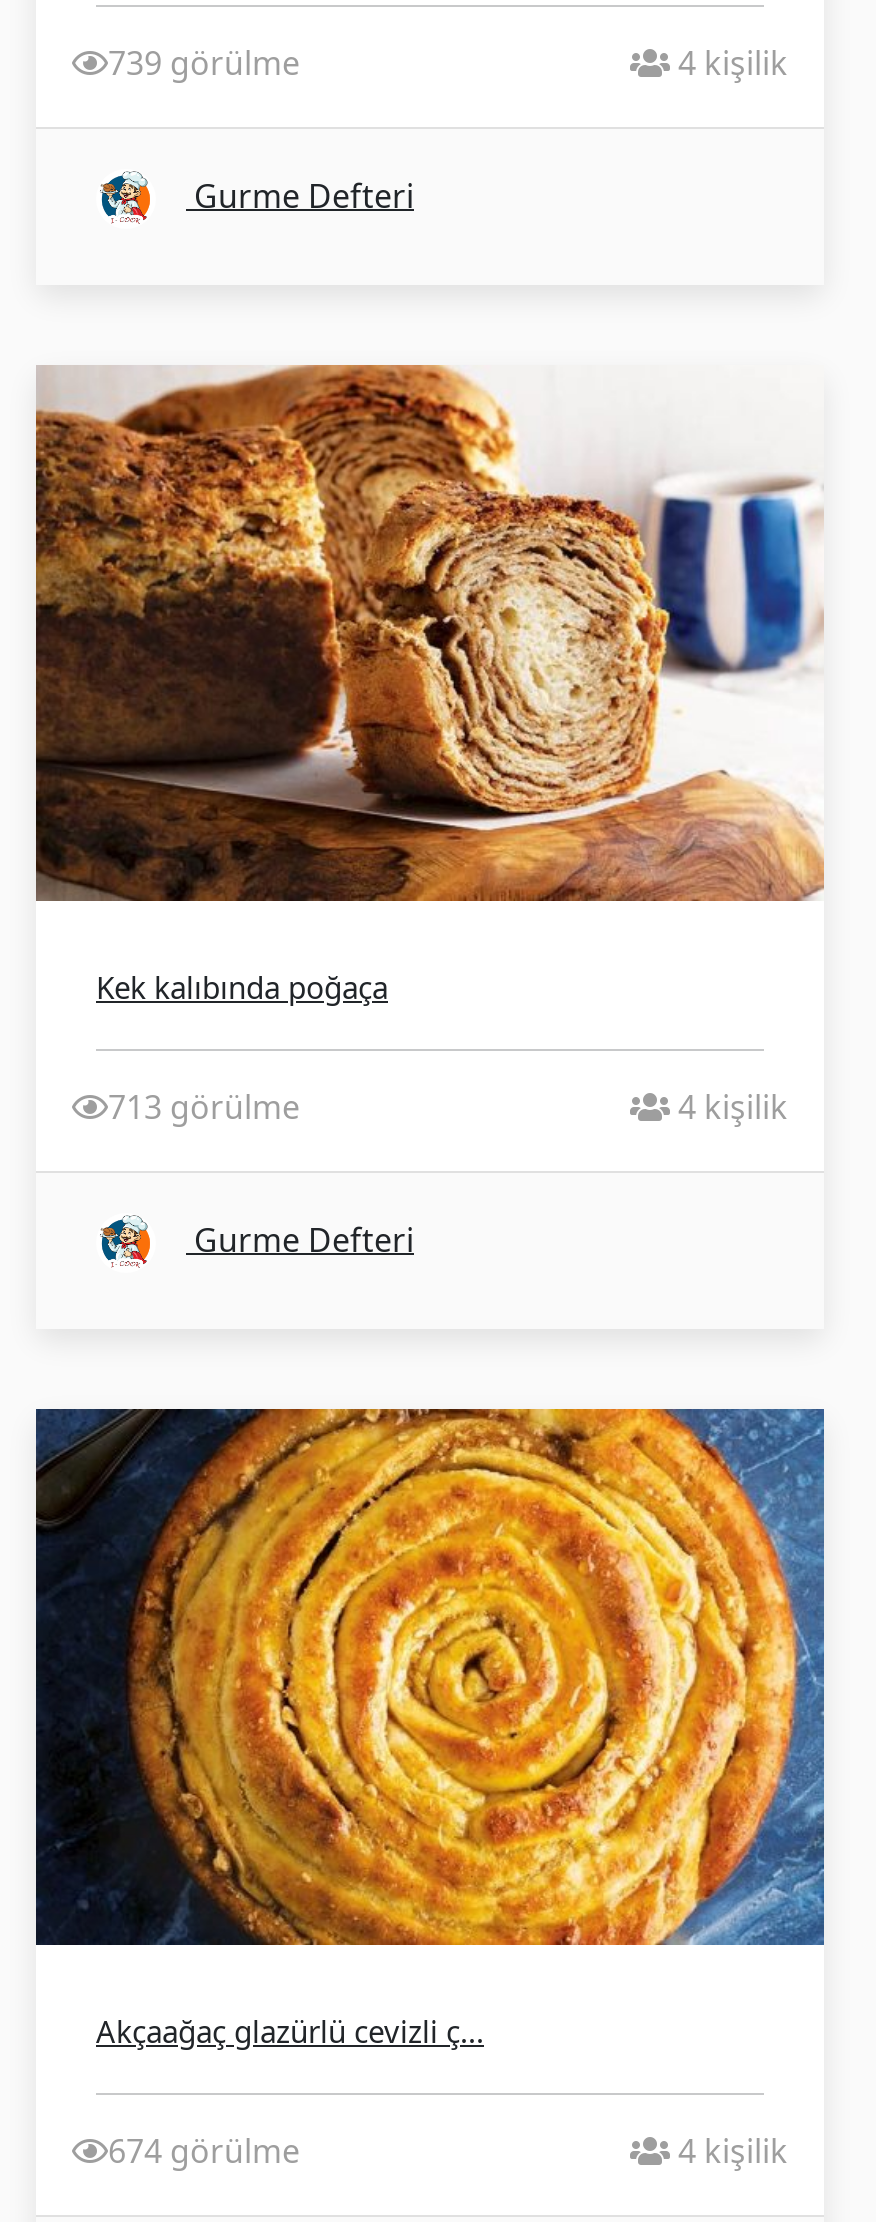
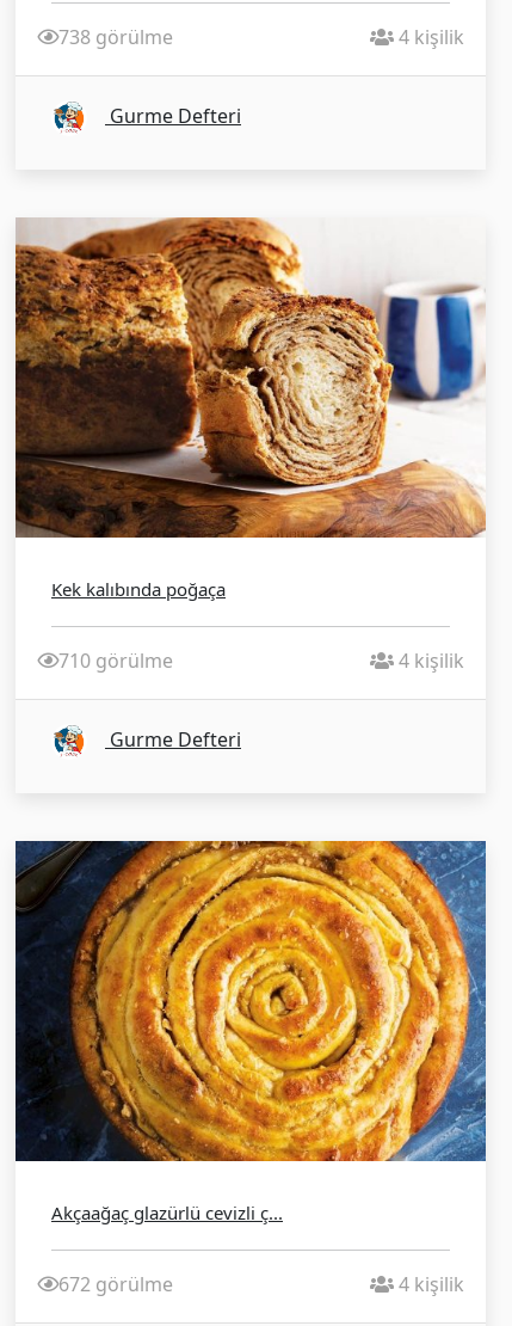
- 739 görülme
+ 738 görülme

- 713 görülme
+ 710 görülme

- 674 görülme
+ 672 görülme
